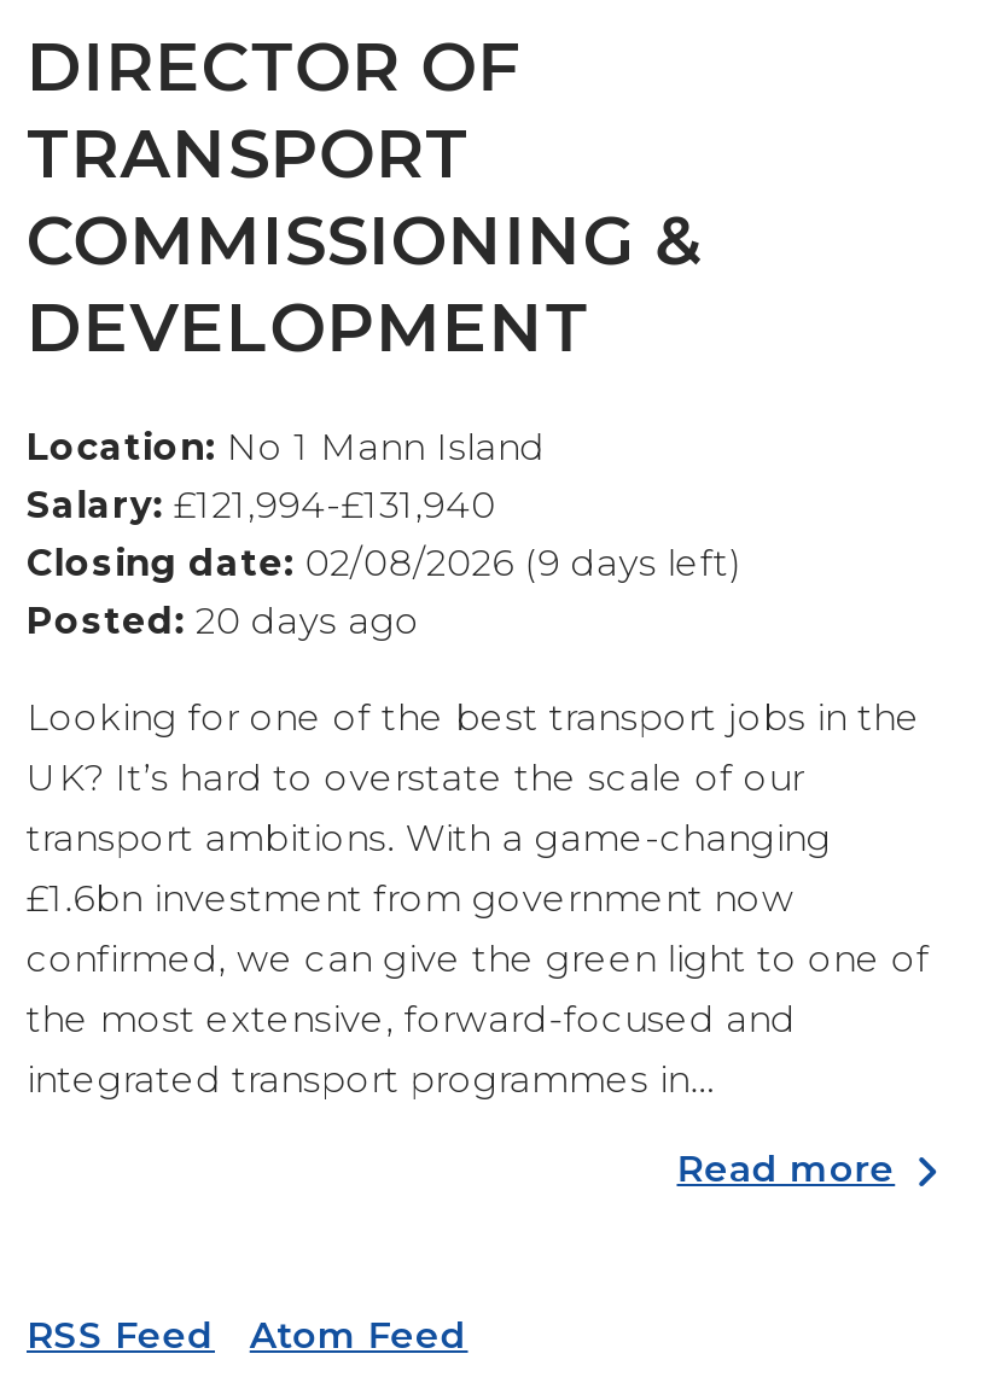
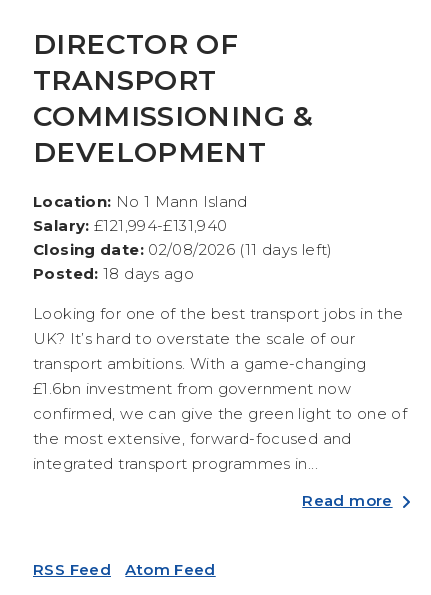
- Closing date: 02/08/2026 (9 days left)
+ Closing date: 02/08/2026 (11 days left)

- Posted: 20 days ago
+ Posted: 18 days ago
